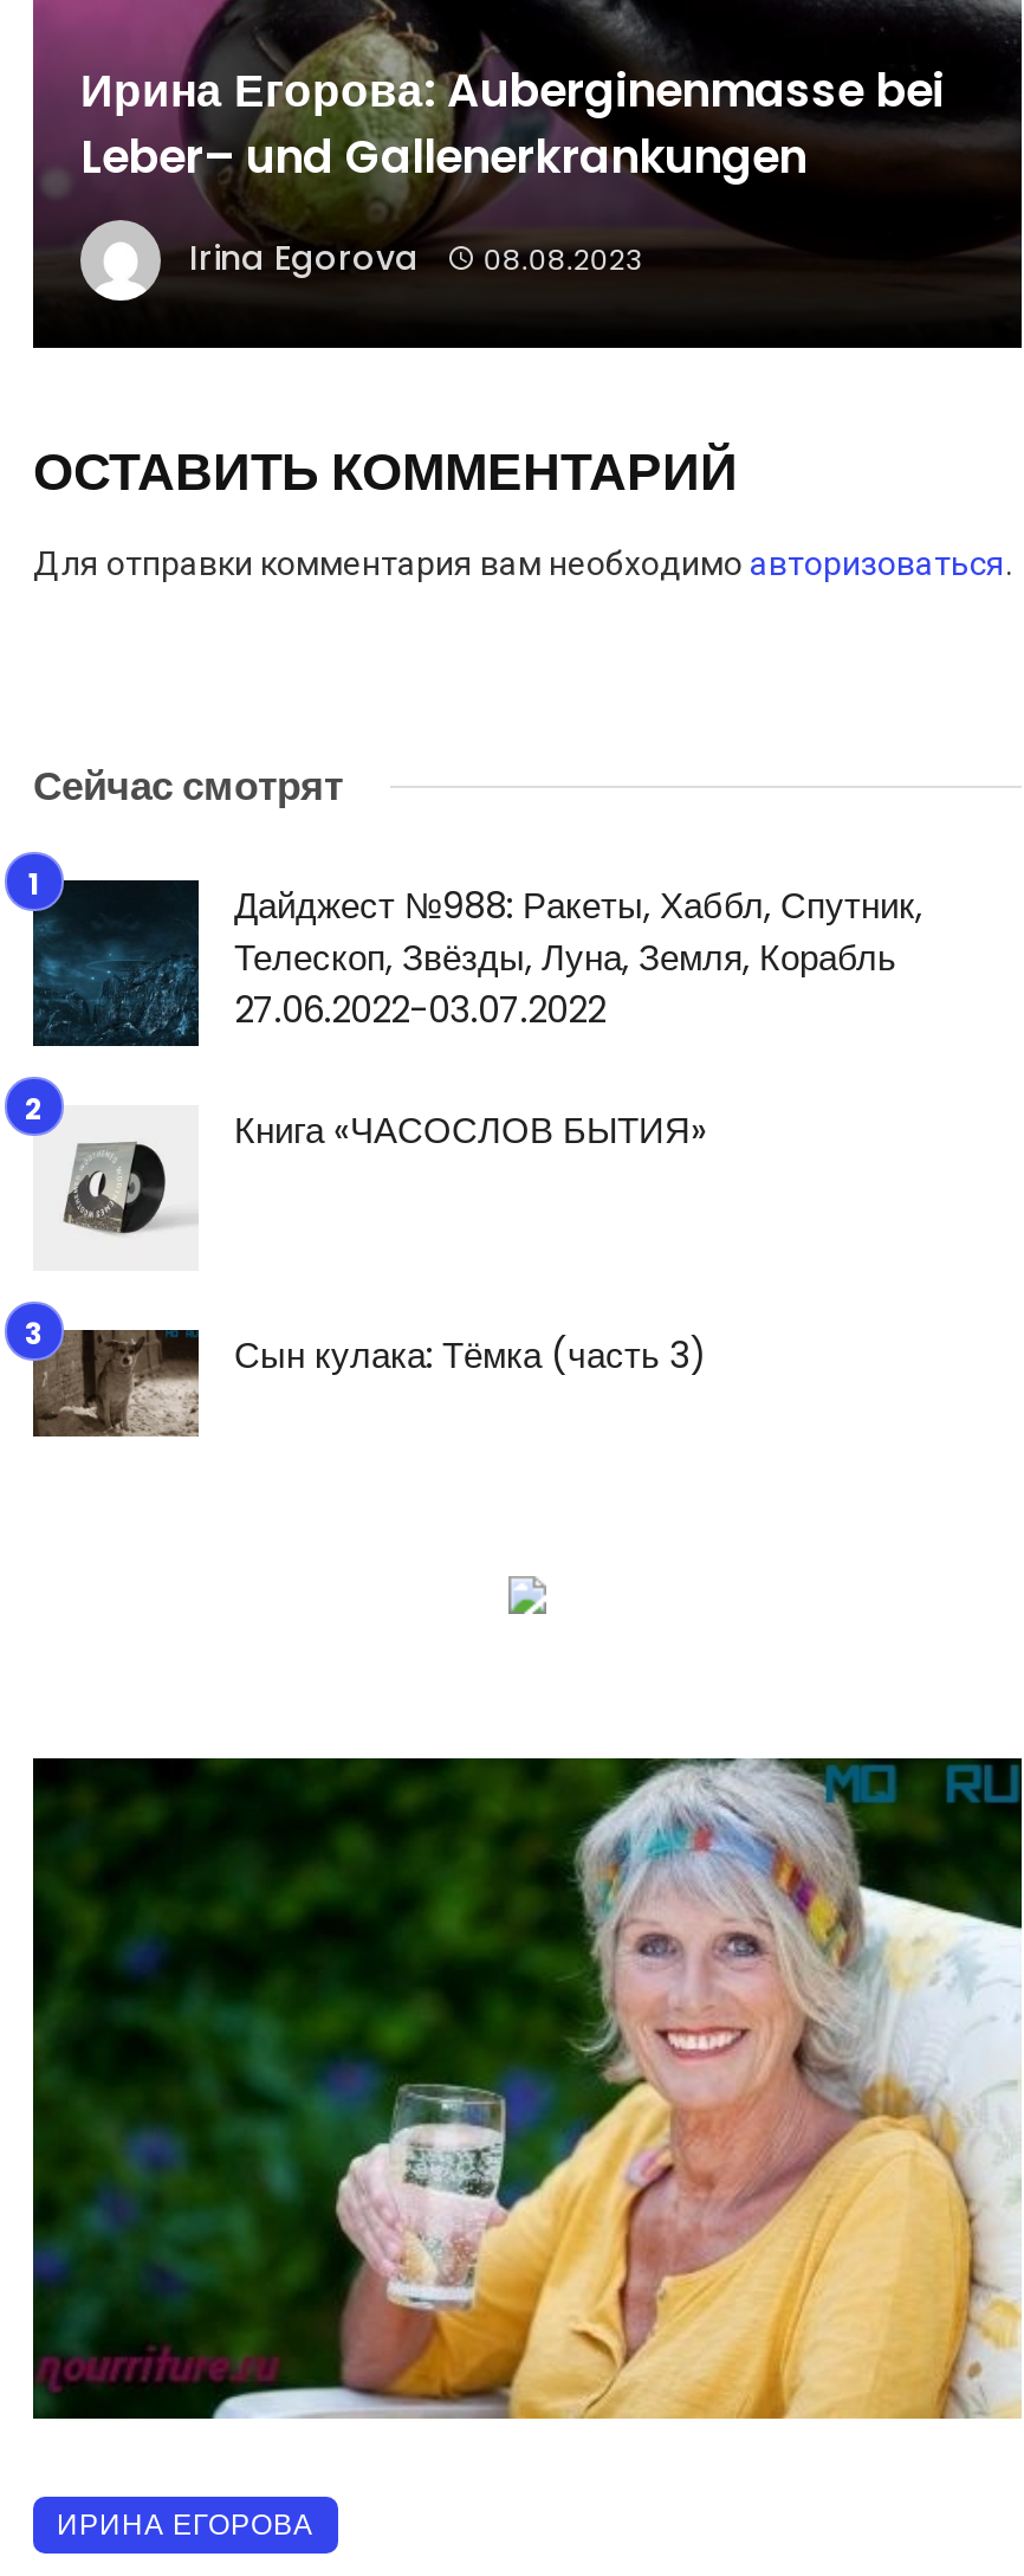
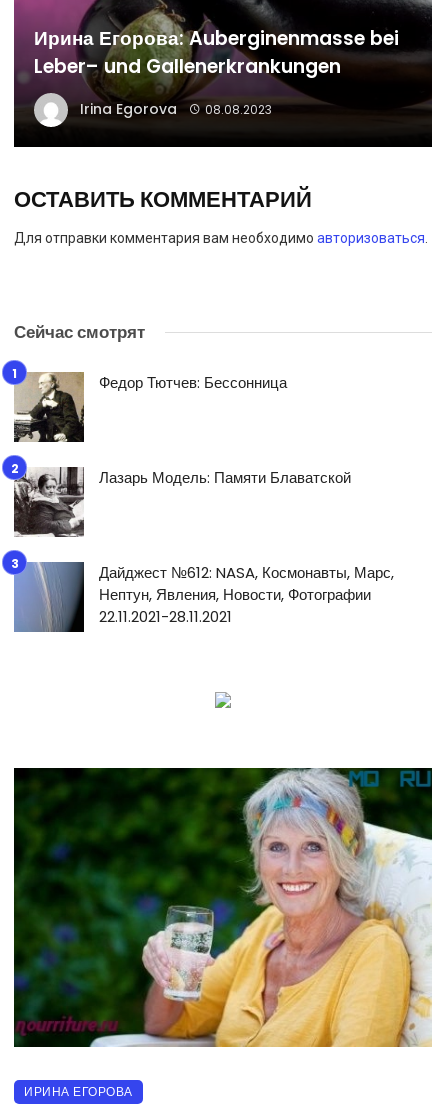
- [image]
- Дайджест №988: Ракеты, Хаббл, Спутник,
- Телескоп, Звёзды, Луна, Земля, Корабль
- 27.06.2022-03.07.2022
+ [image]
+ Федор Тютчев: Бессонница

- [image]
- Книга «ЧАСОСЛОВ БЫТИЯ»
+ [image]
+ Лазарь Модель: Памяти Блаватской

- [image]
- Сын кулака: Тёмка (часть 3)
+ [image]
+ Дайджест №612: NASA, Космонавты, Марс,
+ Нептун, Явления, Новости, Фотографии
+ 22.11.2021-28.11.2021
